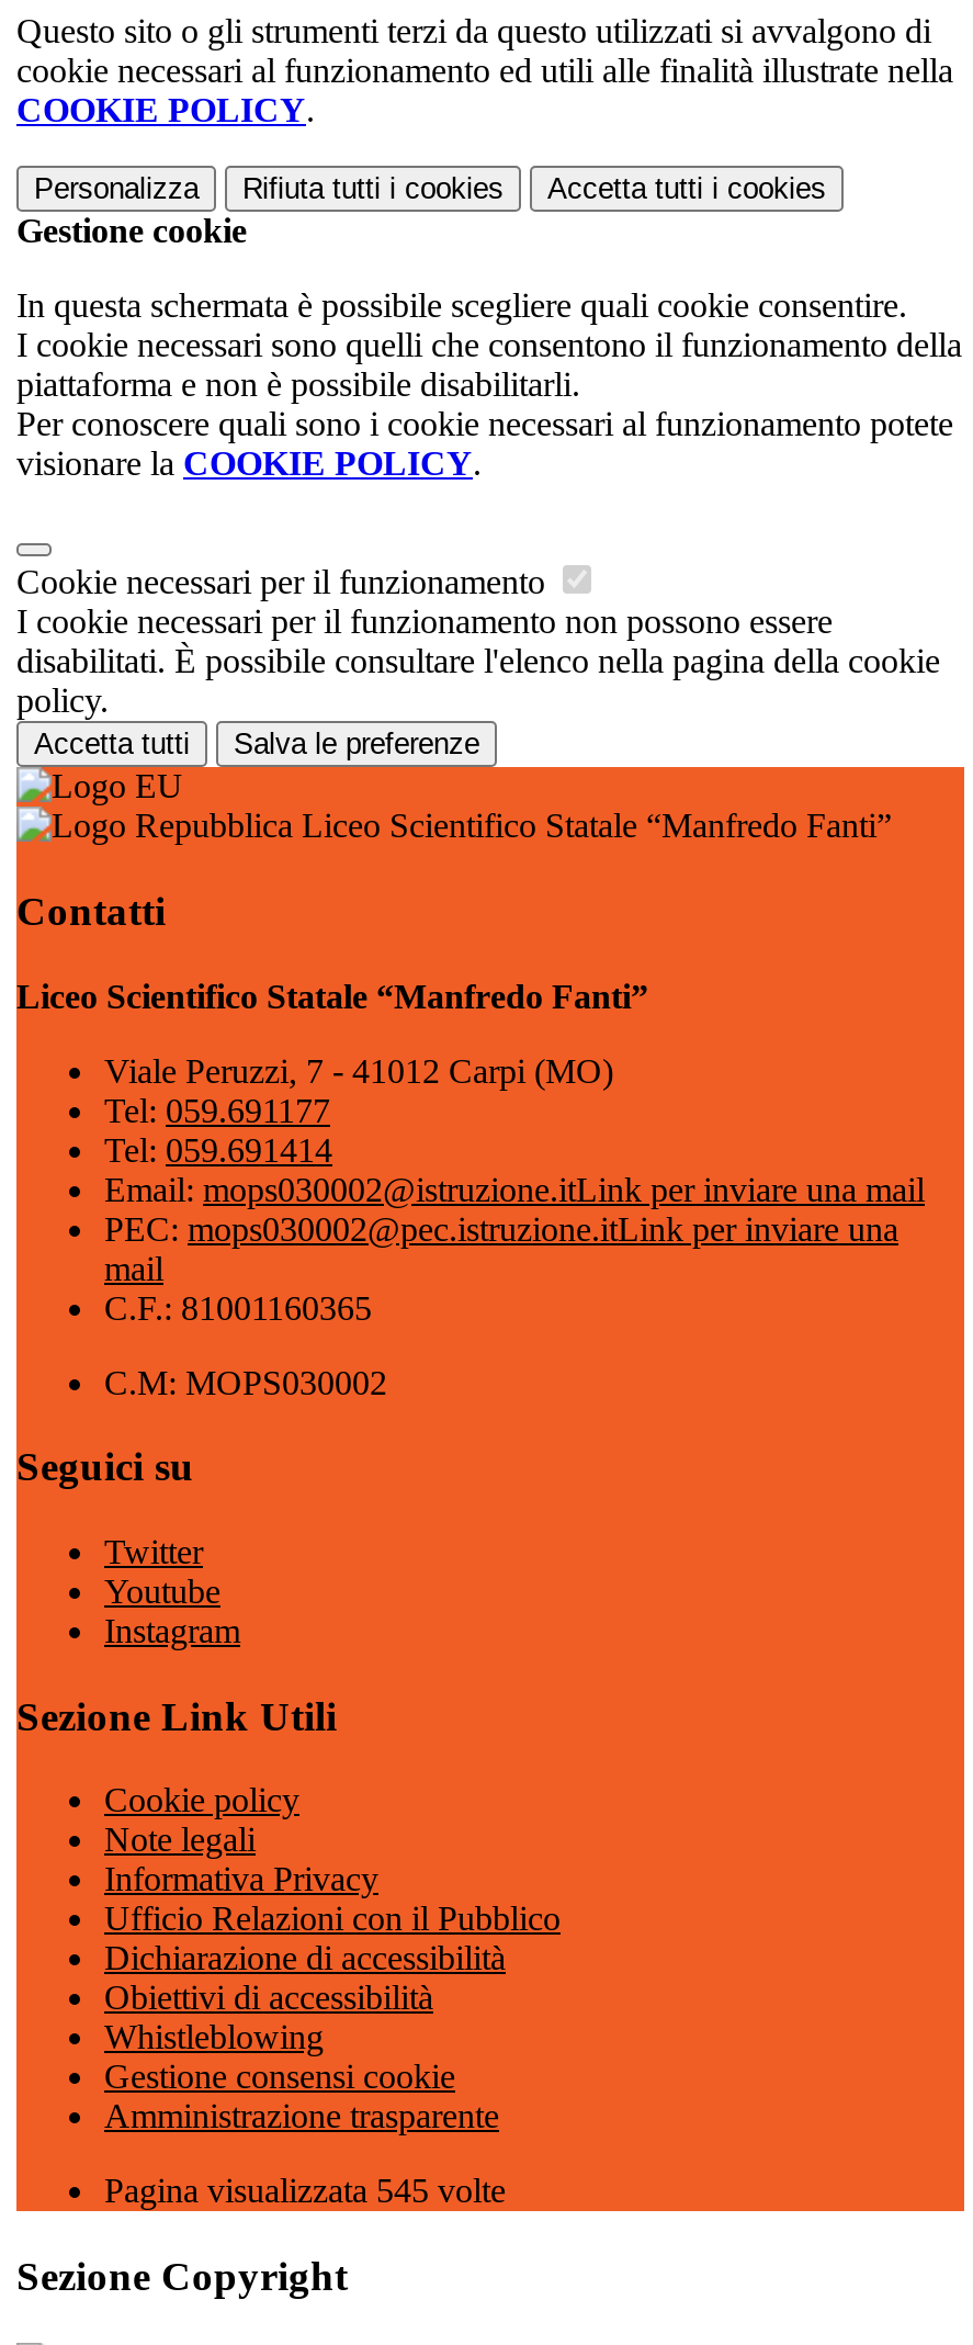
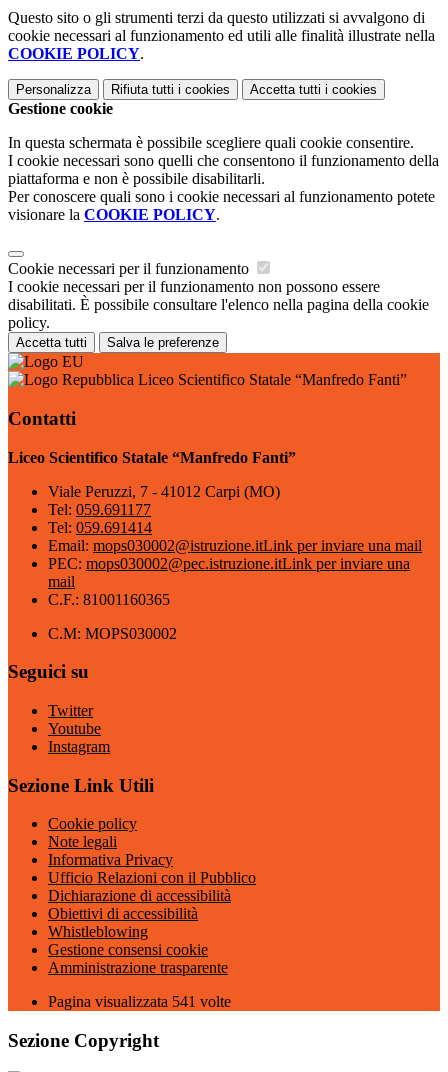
- Pagina visualizzata 545 volte
+ Pagina visualizzata 541 volte
